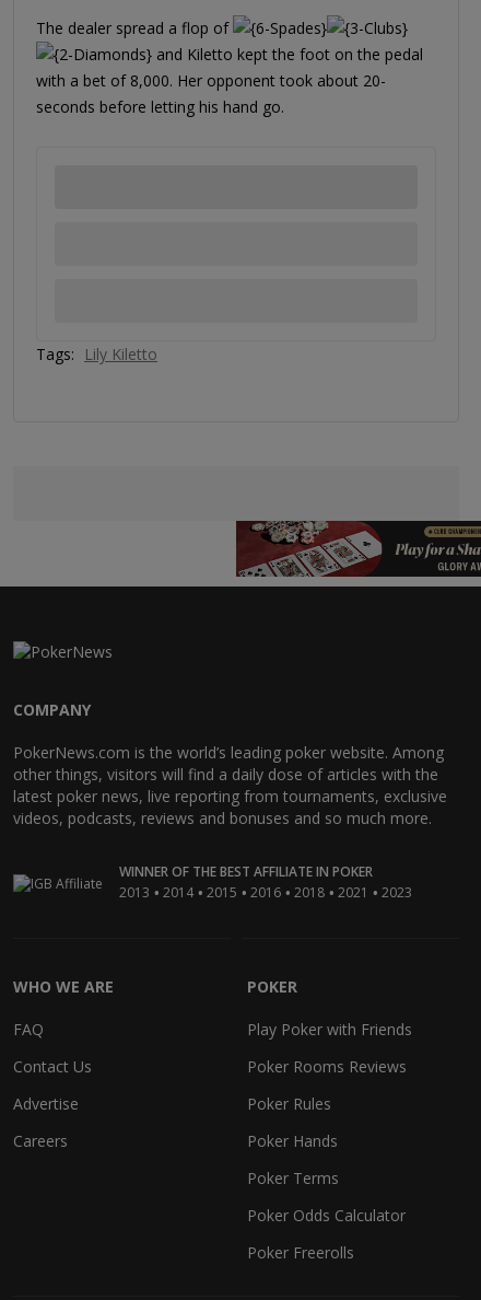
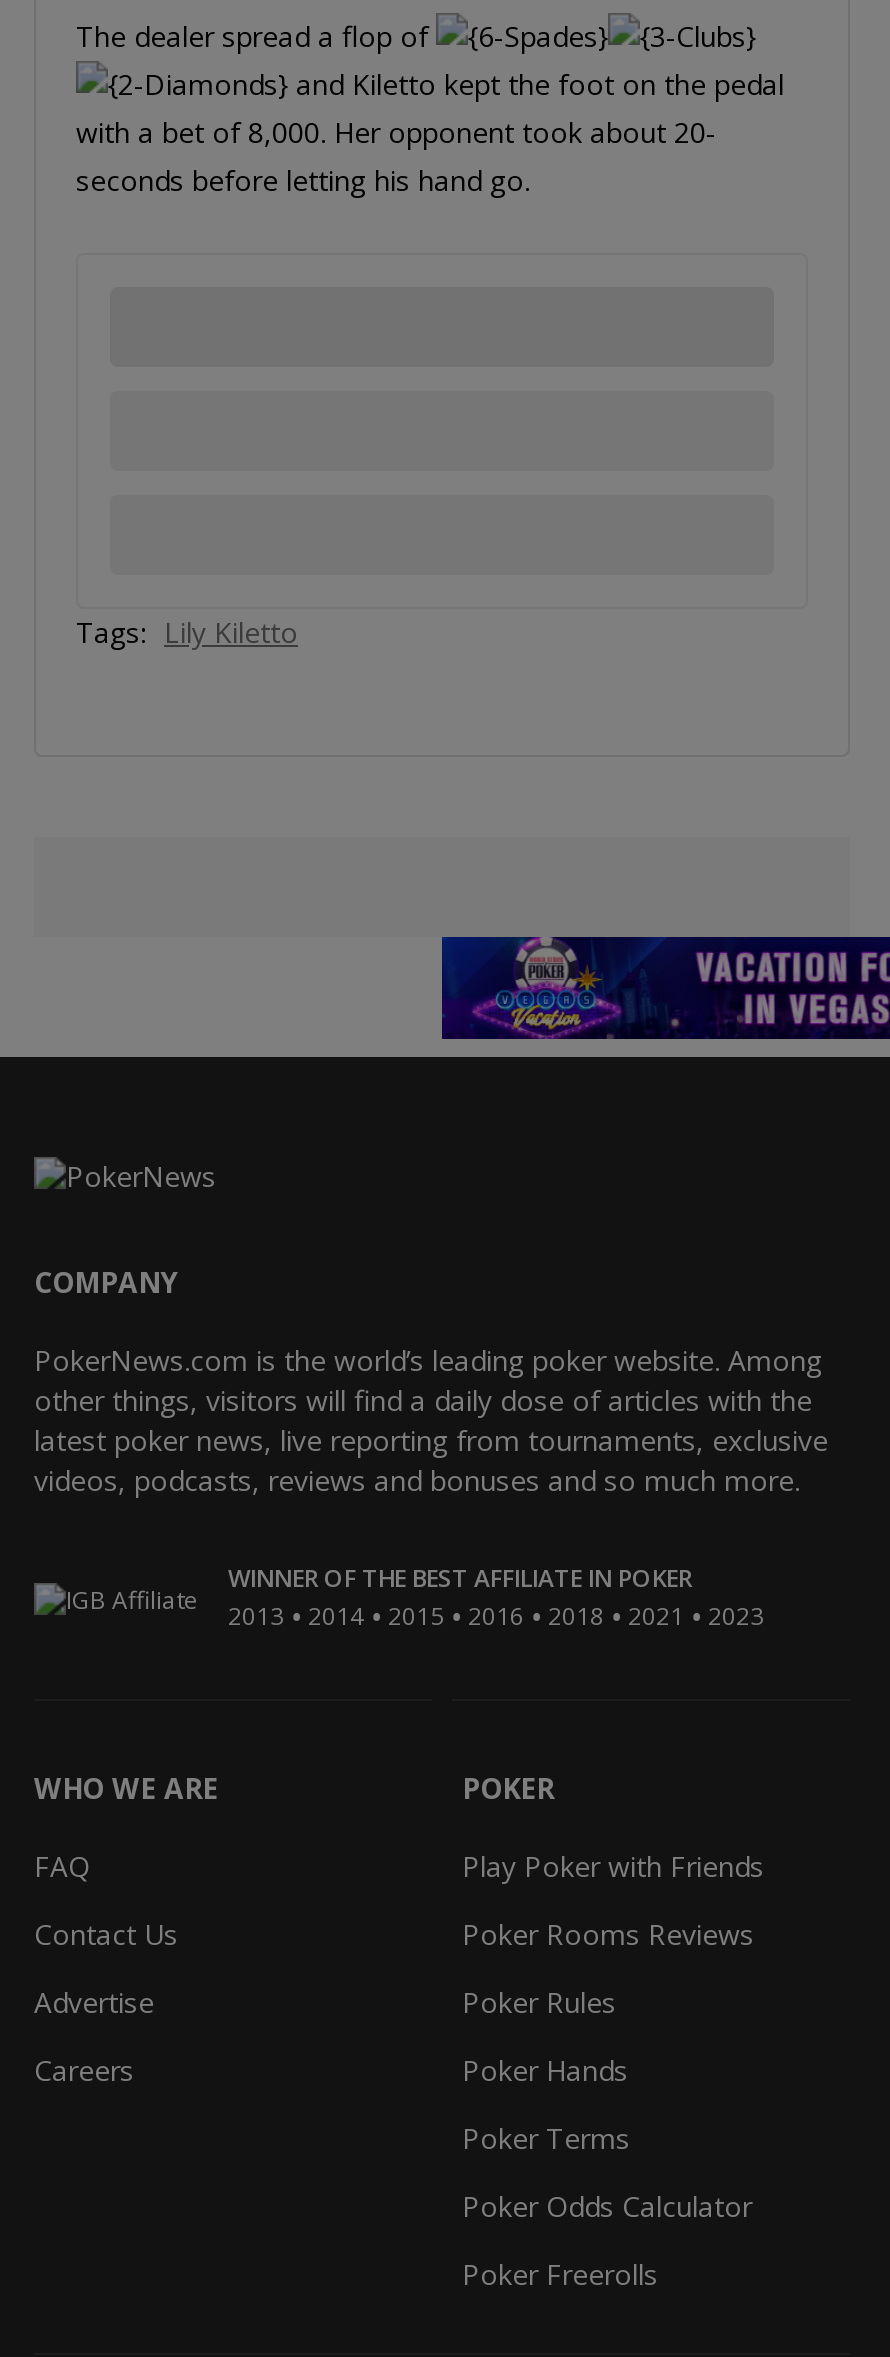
- [image]
+ [image]
